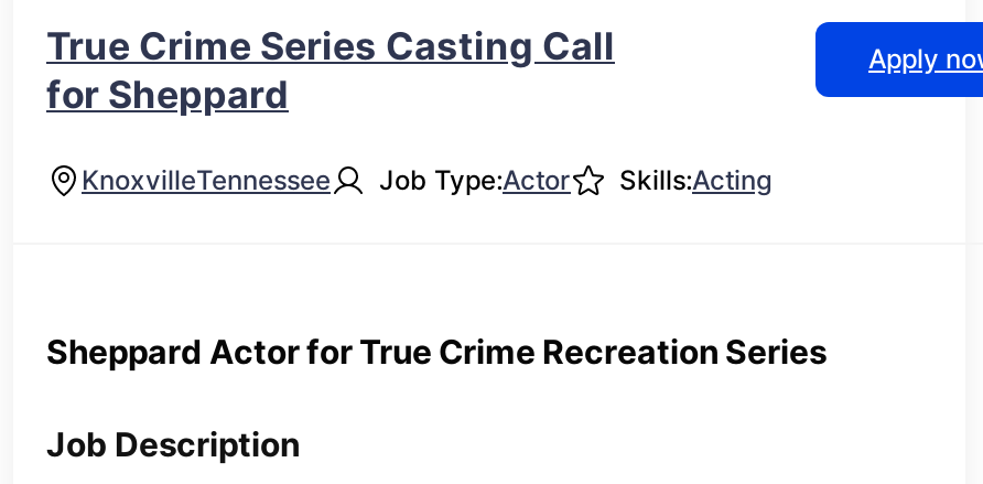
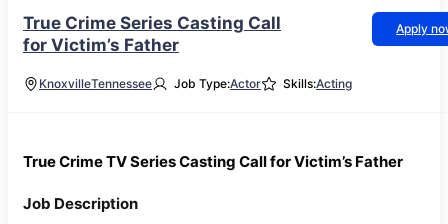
- for Sheppard
+ for Victim’s Father

- Sheppard Actor for True Crime Recreation Series
+ True Crime TV Series Casting Call for Victim’s Father
